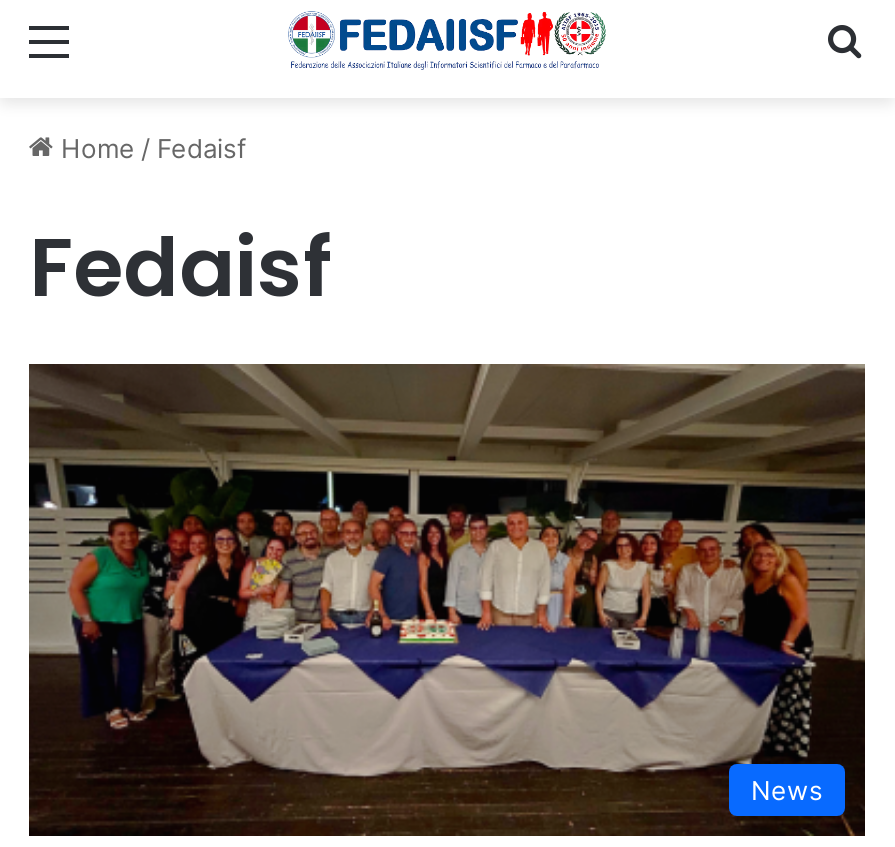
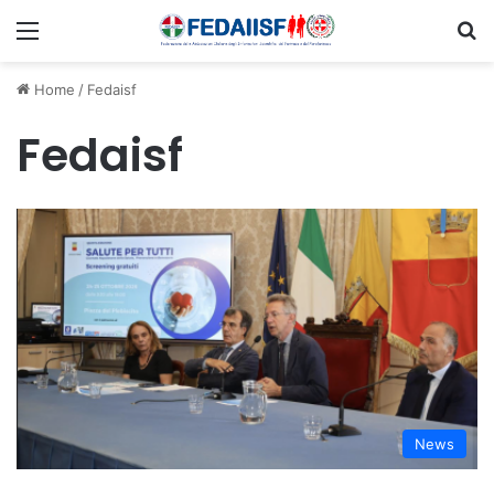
- [image]
+ [image]
